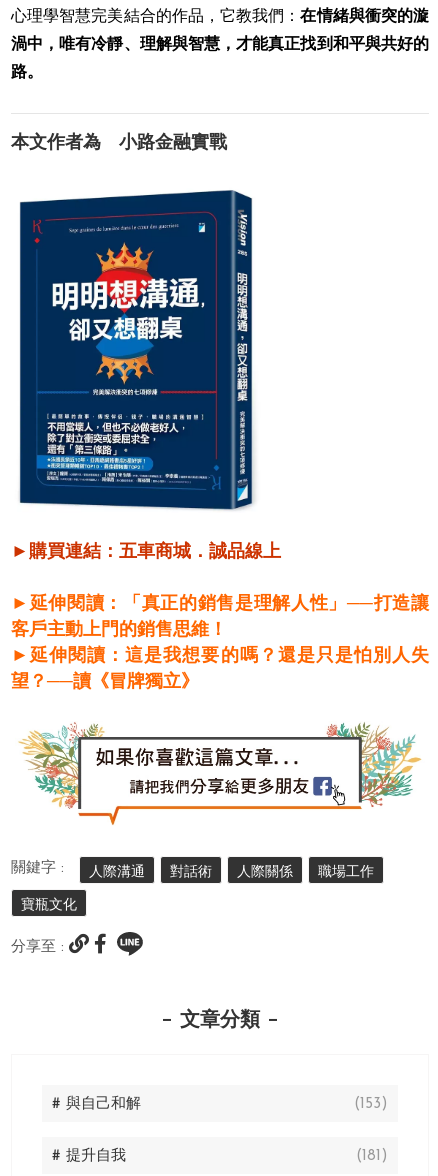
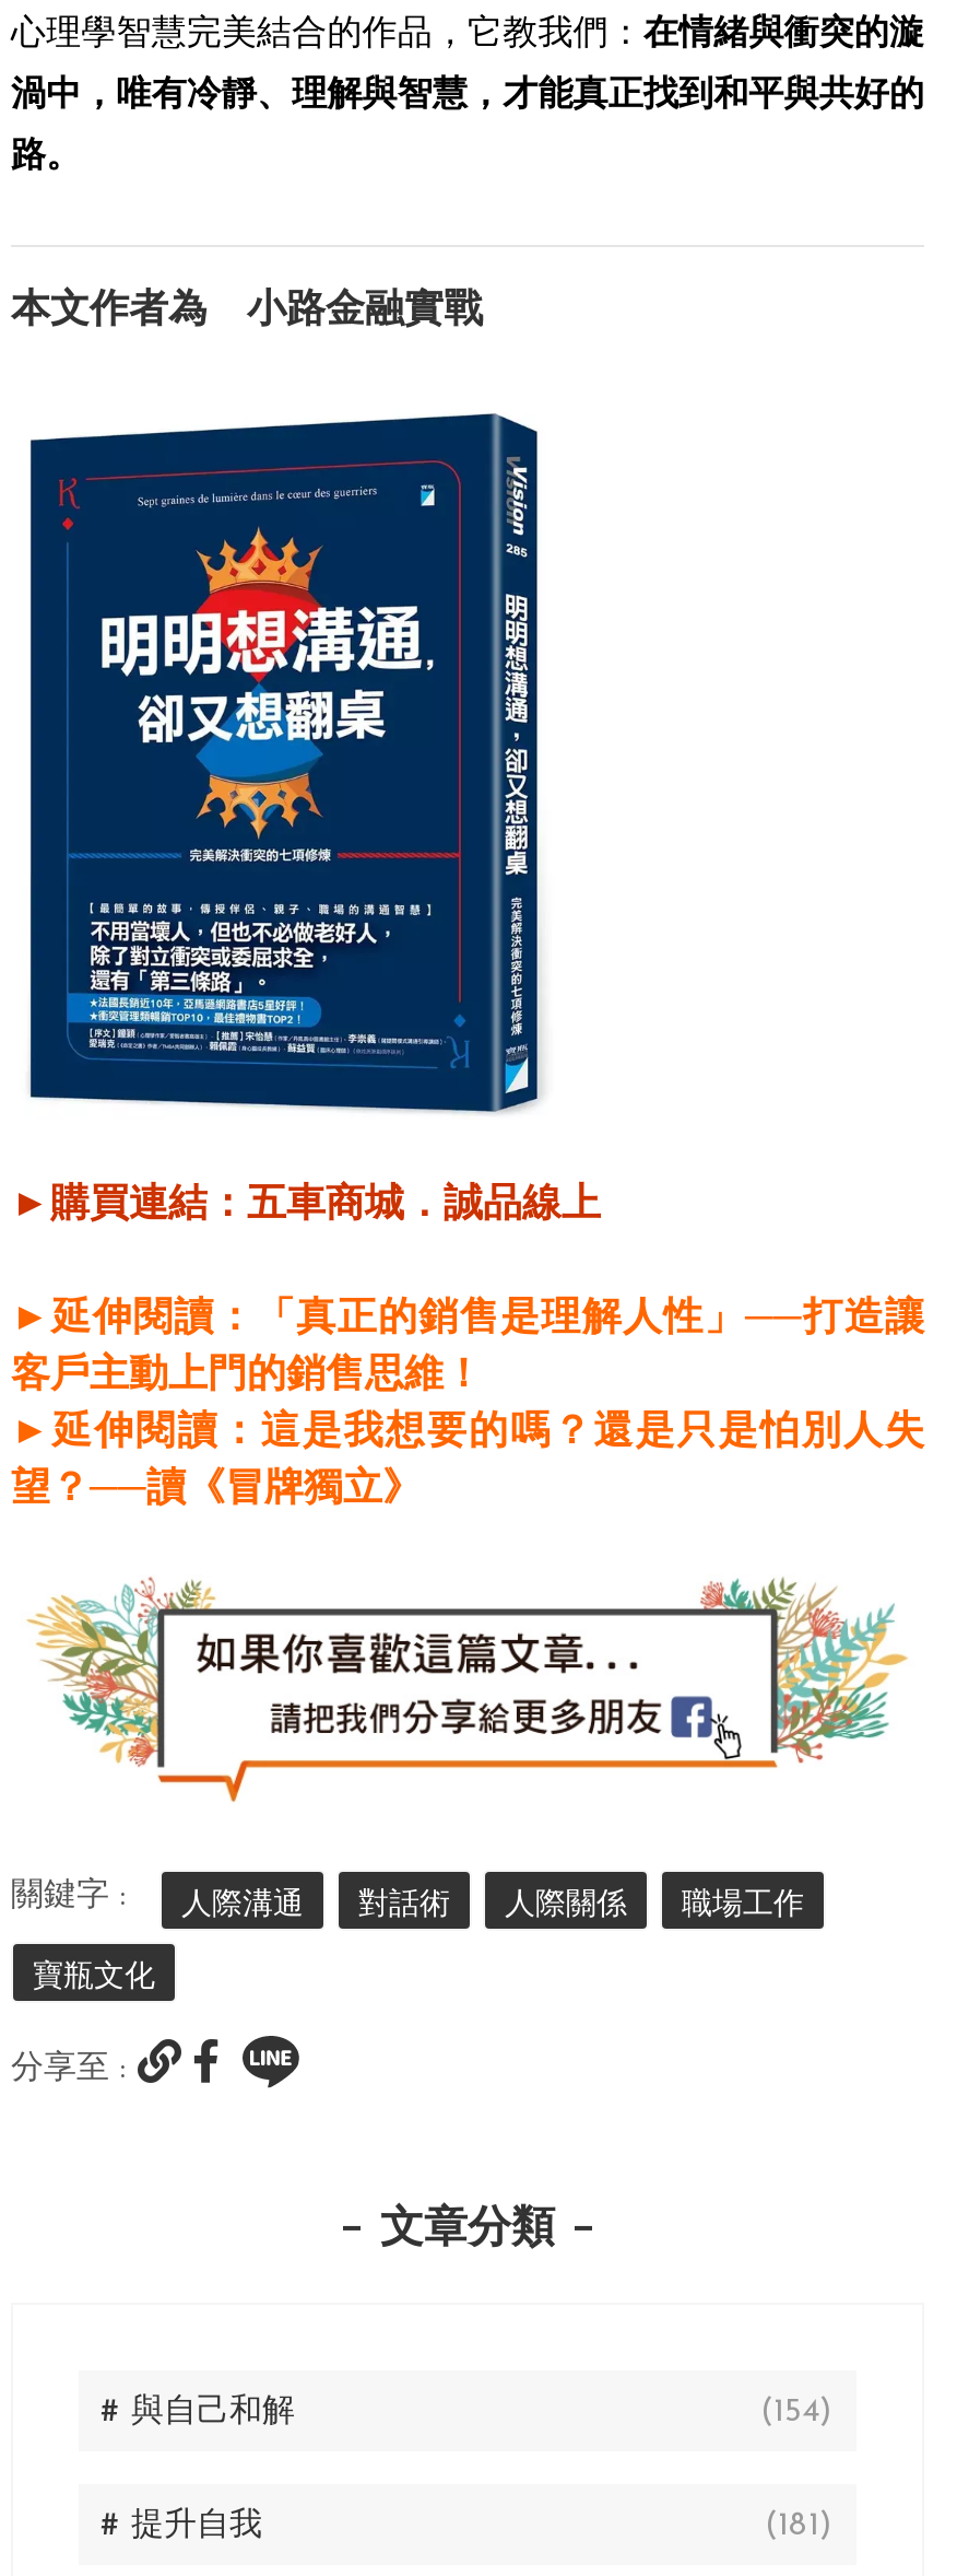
- (153)
+ (154)
